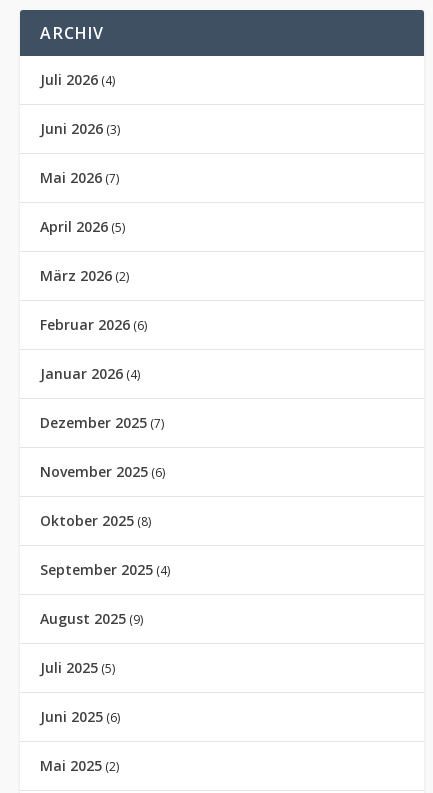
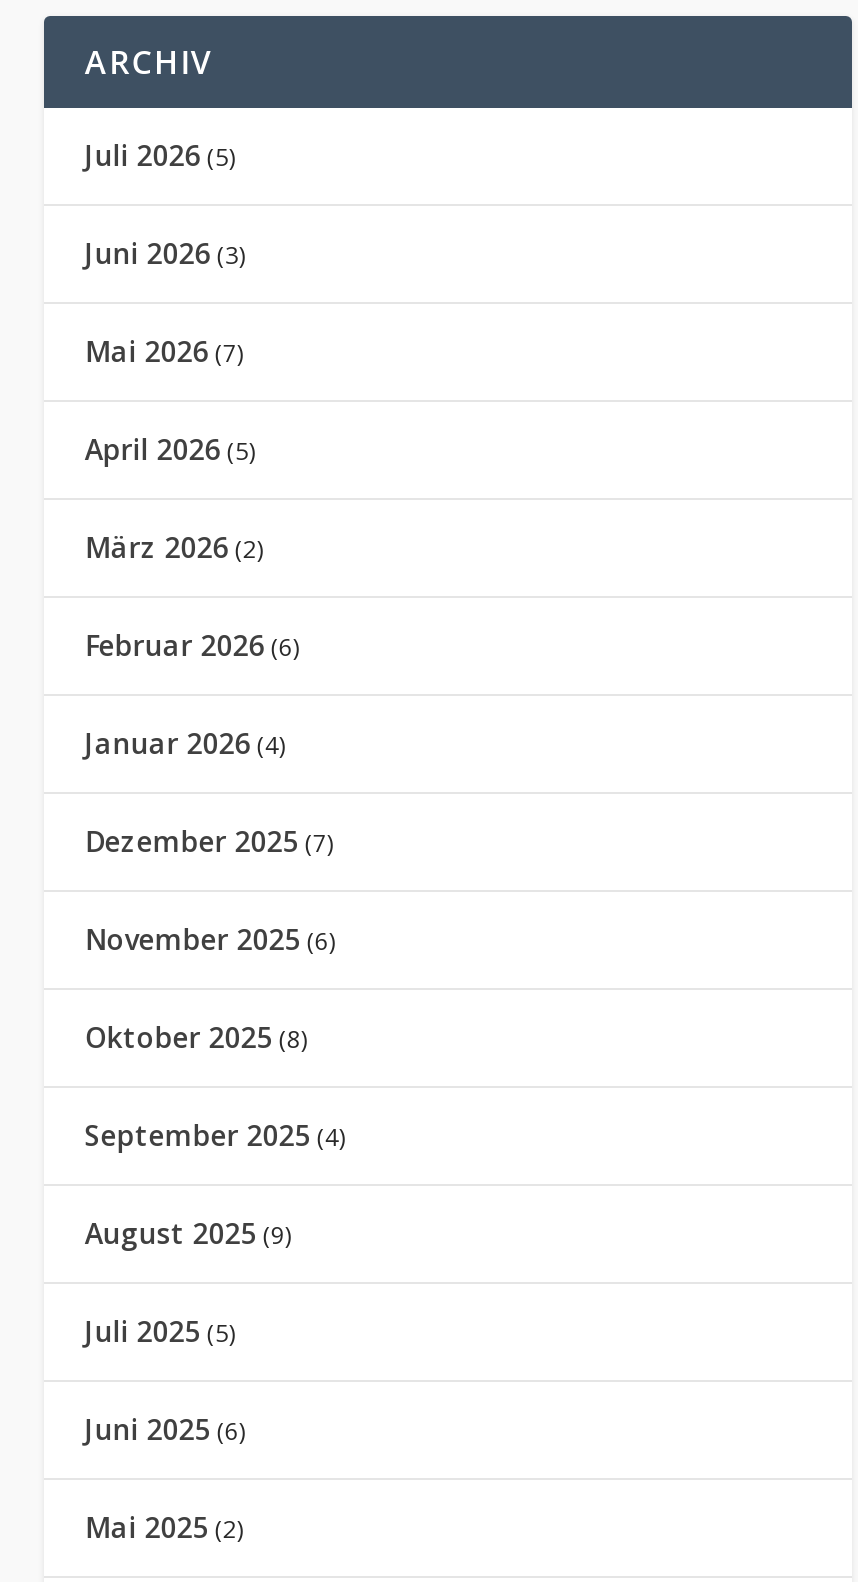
- Juli 2026 (4)
+ Juli 2026 (5)
